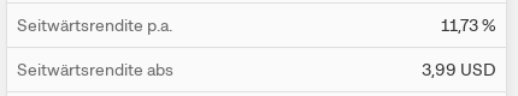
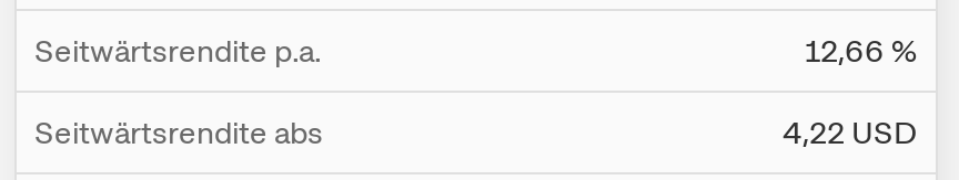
- 11,73 %
+ 12,66 %

- 3,99 USD
+ 4,22 USD
